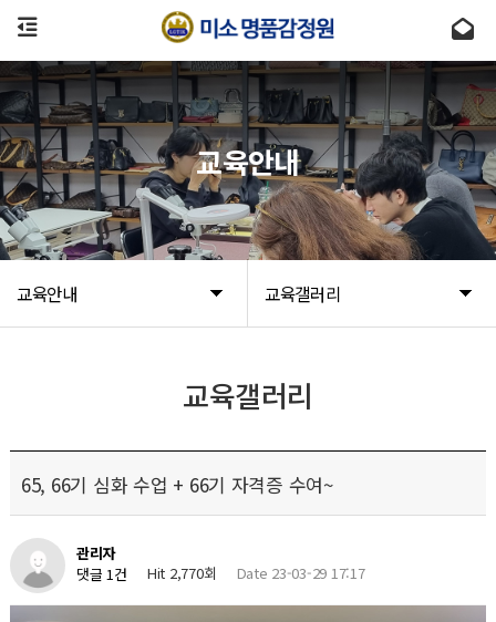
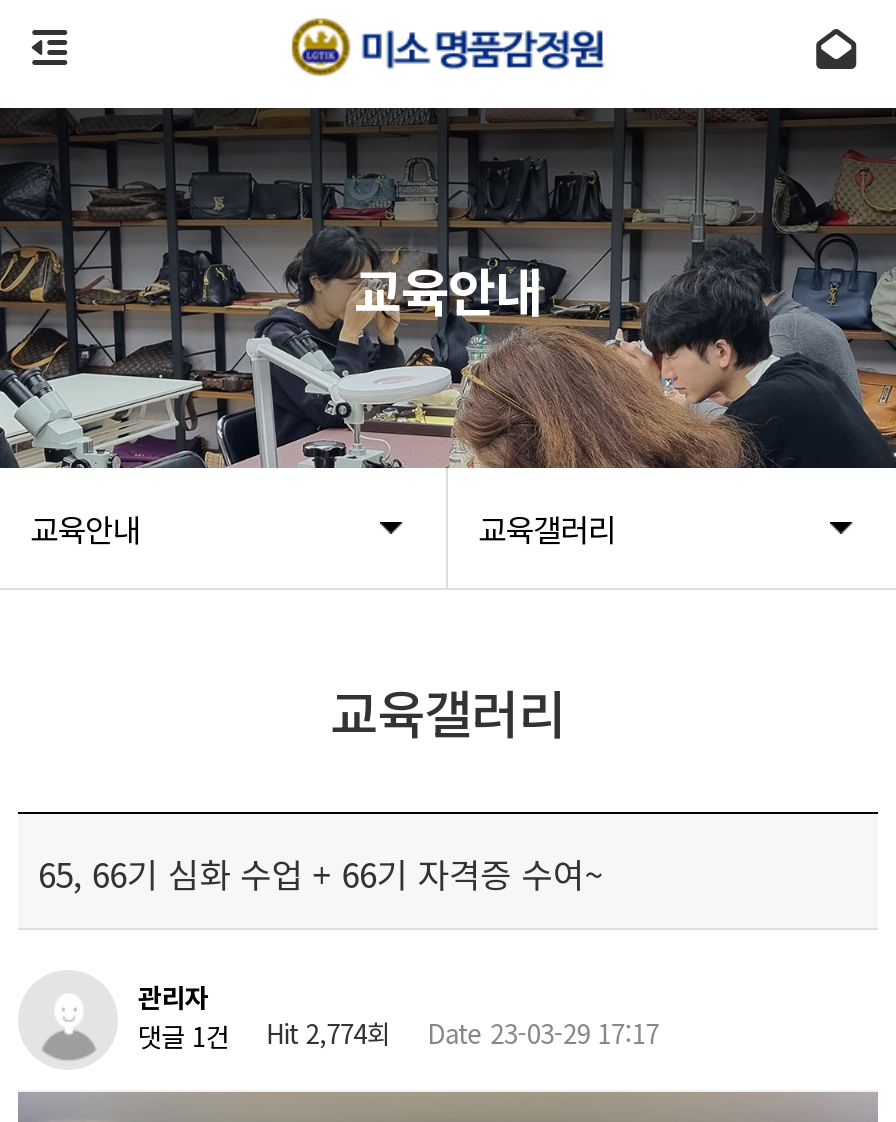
- 댓글 1건 Hit 2,770회 Date 23-03-29 17:17
+ 댓글 1건 Hit 2,774회 Date 23-03-29 17:17
